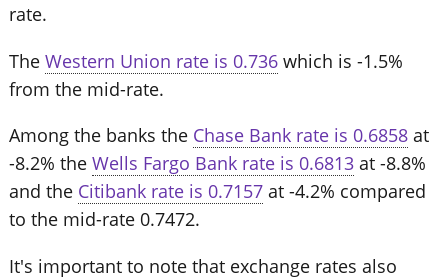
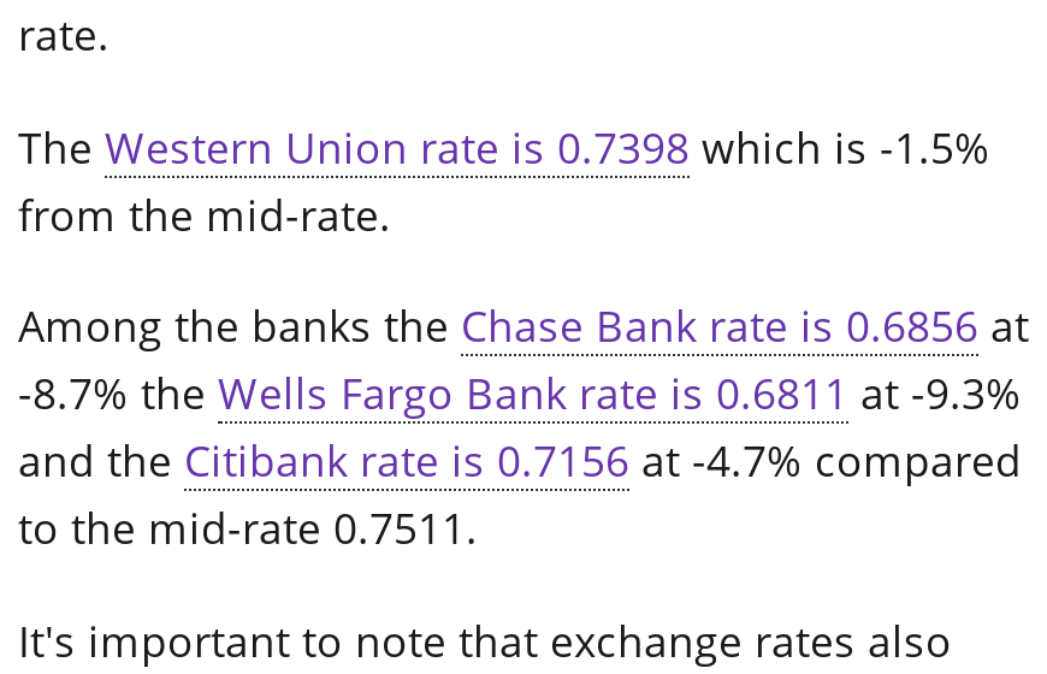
- The Western Union rate is 0.736 which is -1.5%
+ The Western Union rate is 0.7398 which is -1.5%

- Among the banks the Chase Bank rate is 0.6858 at
+ Among the banks the Chase Bank rate is 0.6856 at

- -8.2% the Wells Fargo Bank rate is 0.6813 at -8.8%
+ -8.7% the Wells Fargo Bank rate is 0.6811 at -9.3%

- and the Citibank rate is 0.7157 at -4.2% compared
+ and the Citibank rate is 0.7156 at -4.7% compared

- to the mid-rate 0.7472.
+ to the mid-rate 0.7511.
